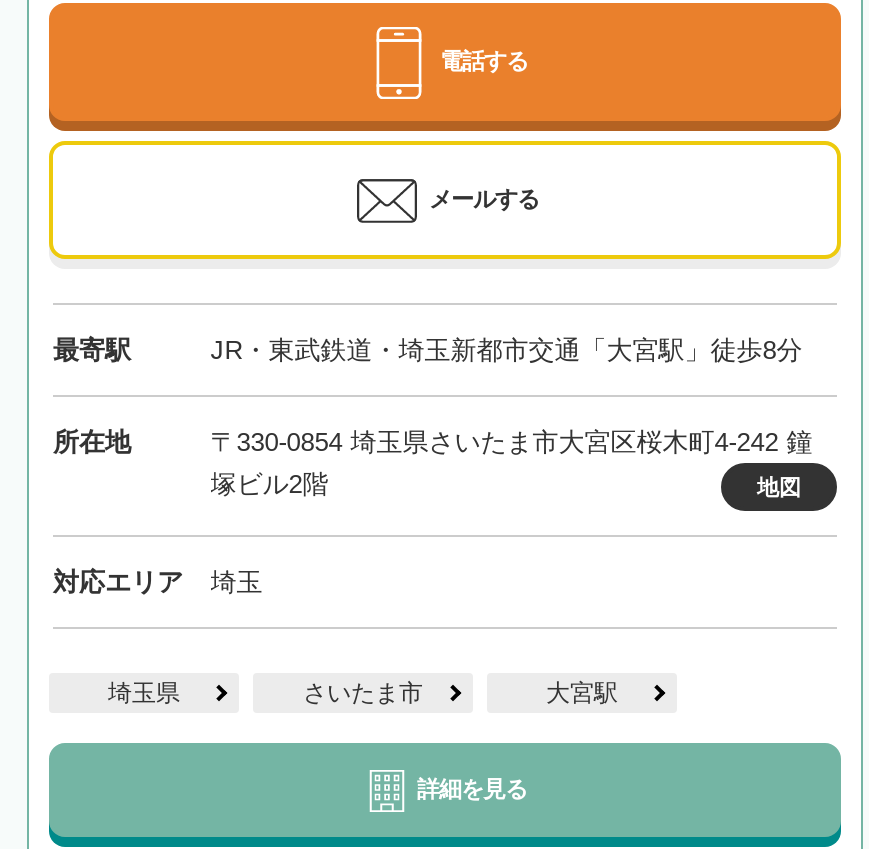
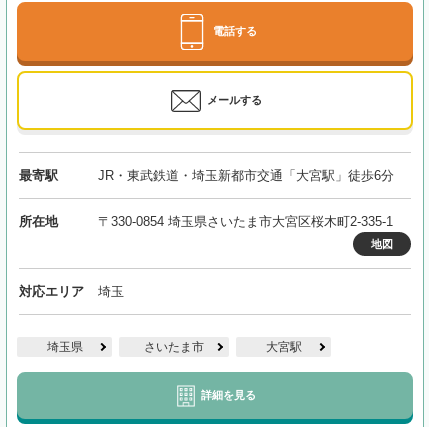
- JR・東武鉄道・埼玉新都市交通「大宮駅」徒歩8分
+ JR・東武鉄道・埼玉新都市交通「大宮駅」徒歩6分

- 〒330-0854 埼玉県さいたま市大宮区桜木町4-242 鐘
- 塚ビル2階
+ 〒330-0854 埼玉県さいたま市大宮区桜木町2-335-1
